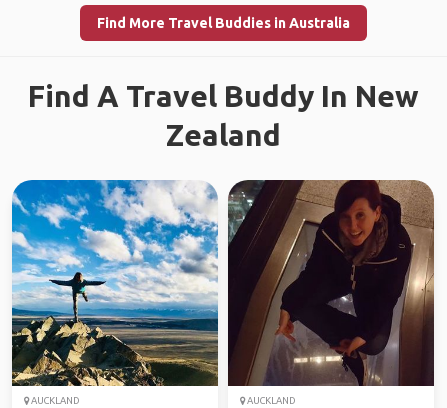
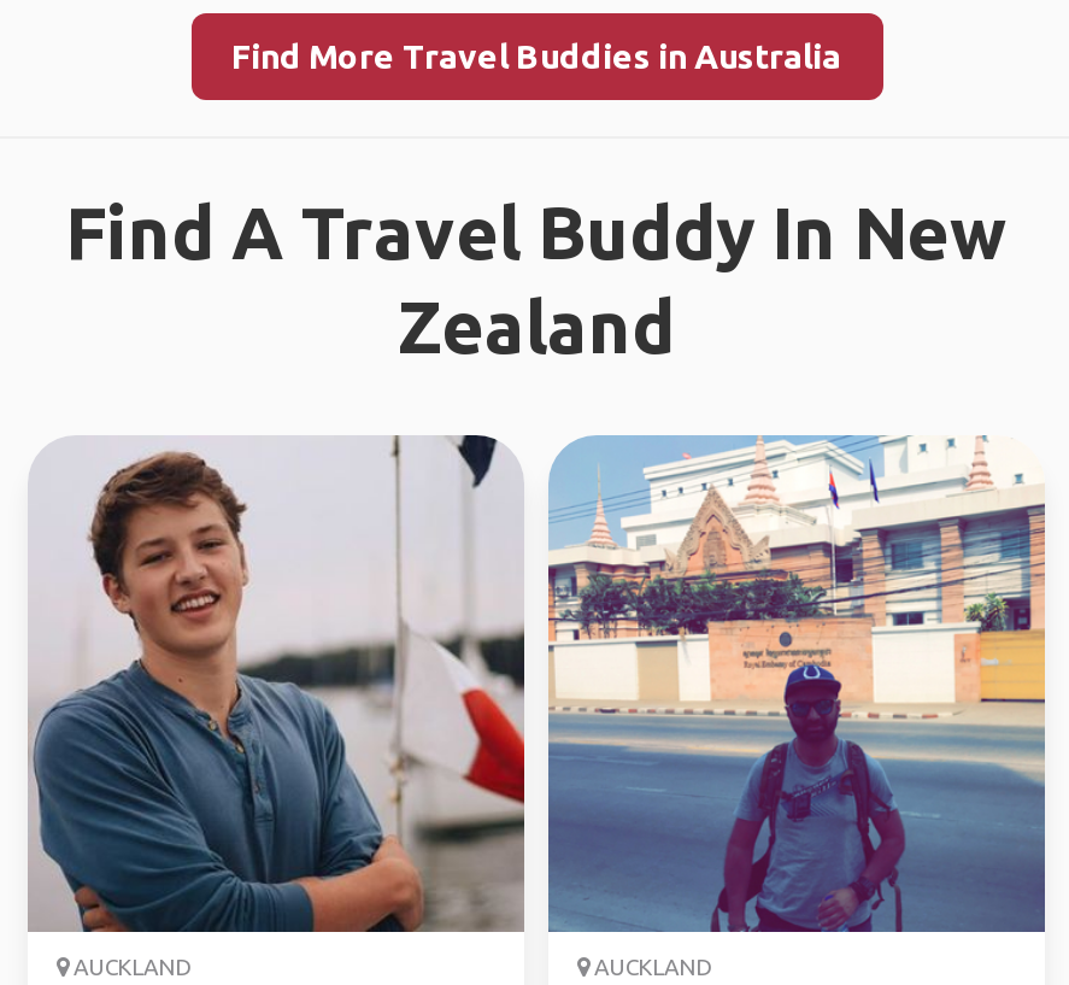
- [image]
+ [image]

- [image]
+ [image]
